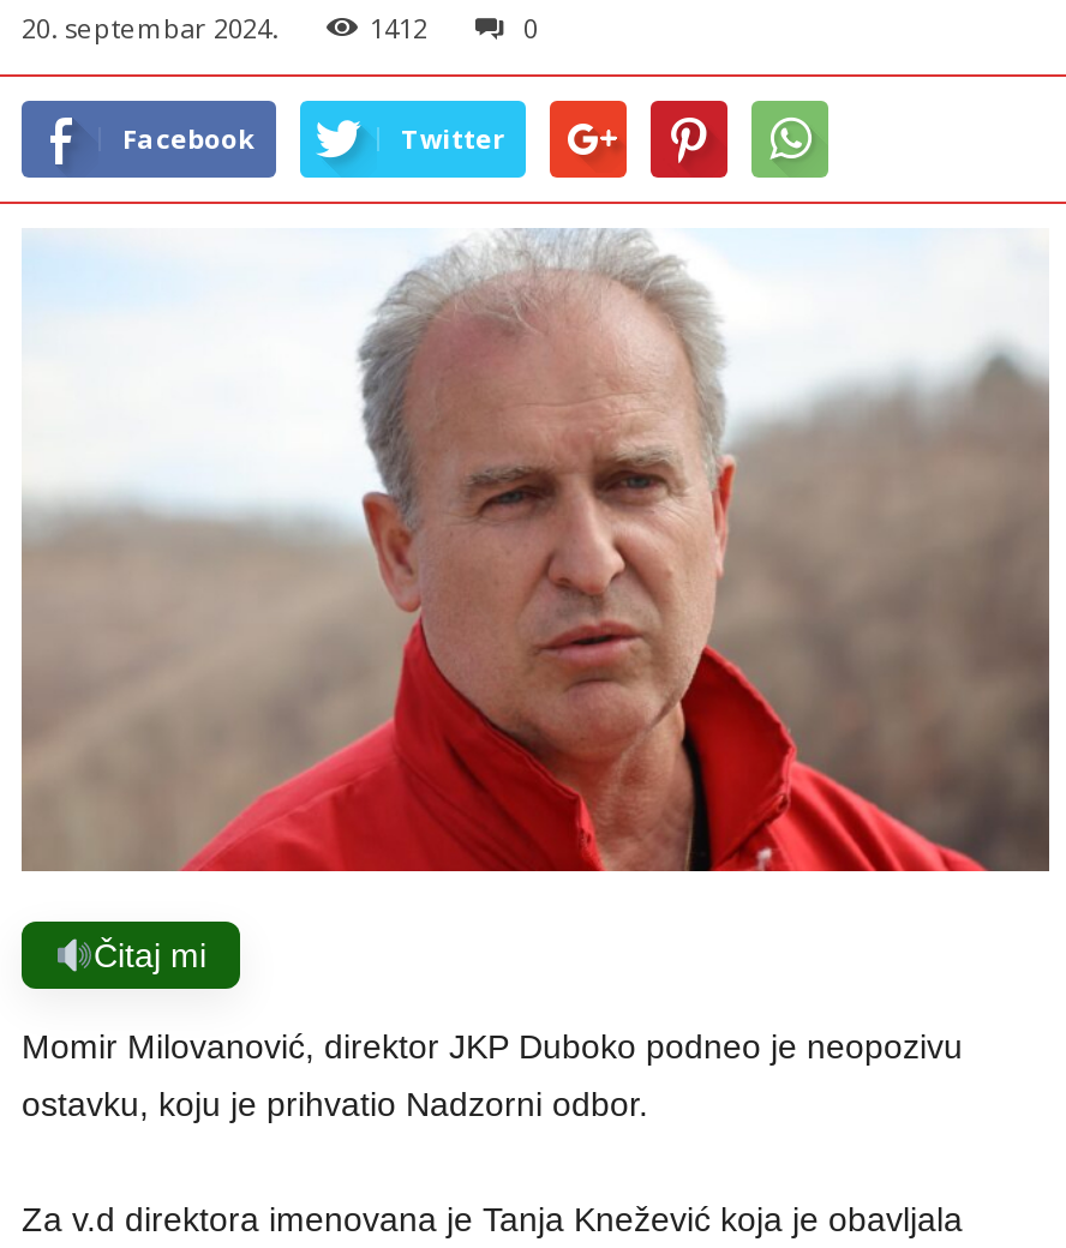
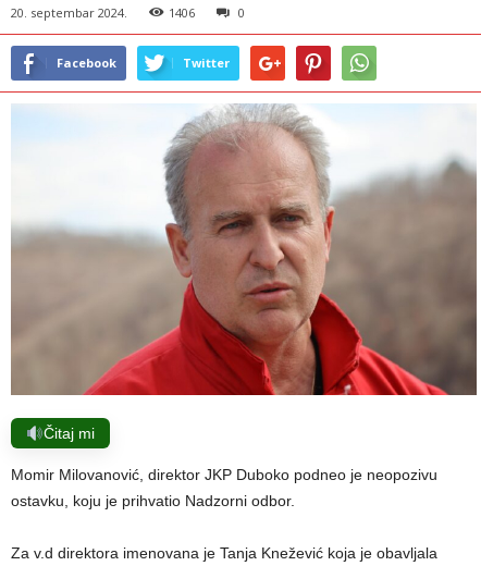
- 1412
+ 1406
